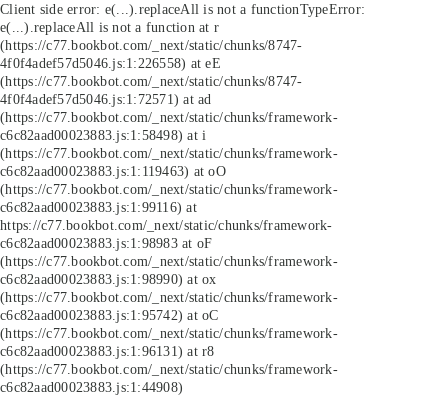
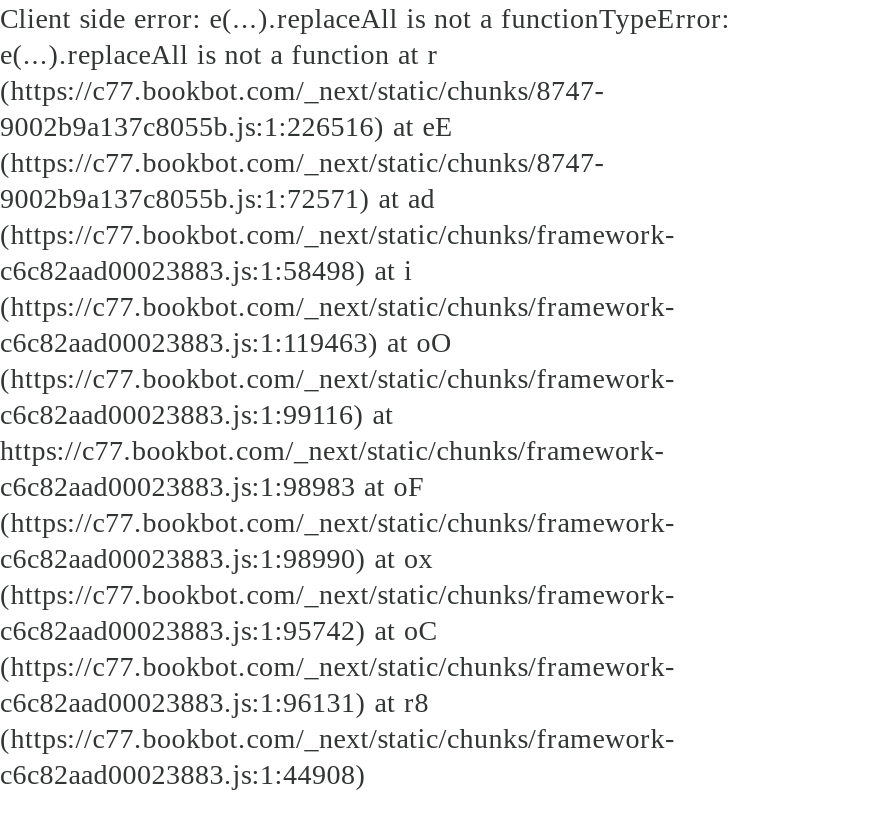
- 4f0f4adef57d5046.js:1:226558) at eE
+ 9002b9a137c8055b.js:1:226516) at eE

- 4f0f4adef57d5046.js:1:72571) at ad
+ 9002b9a137c8055b.js:1:72571) at ad
